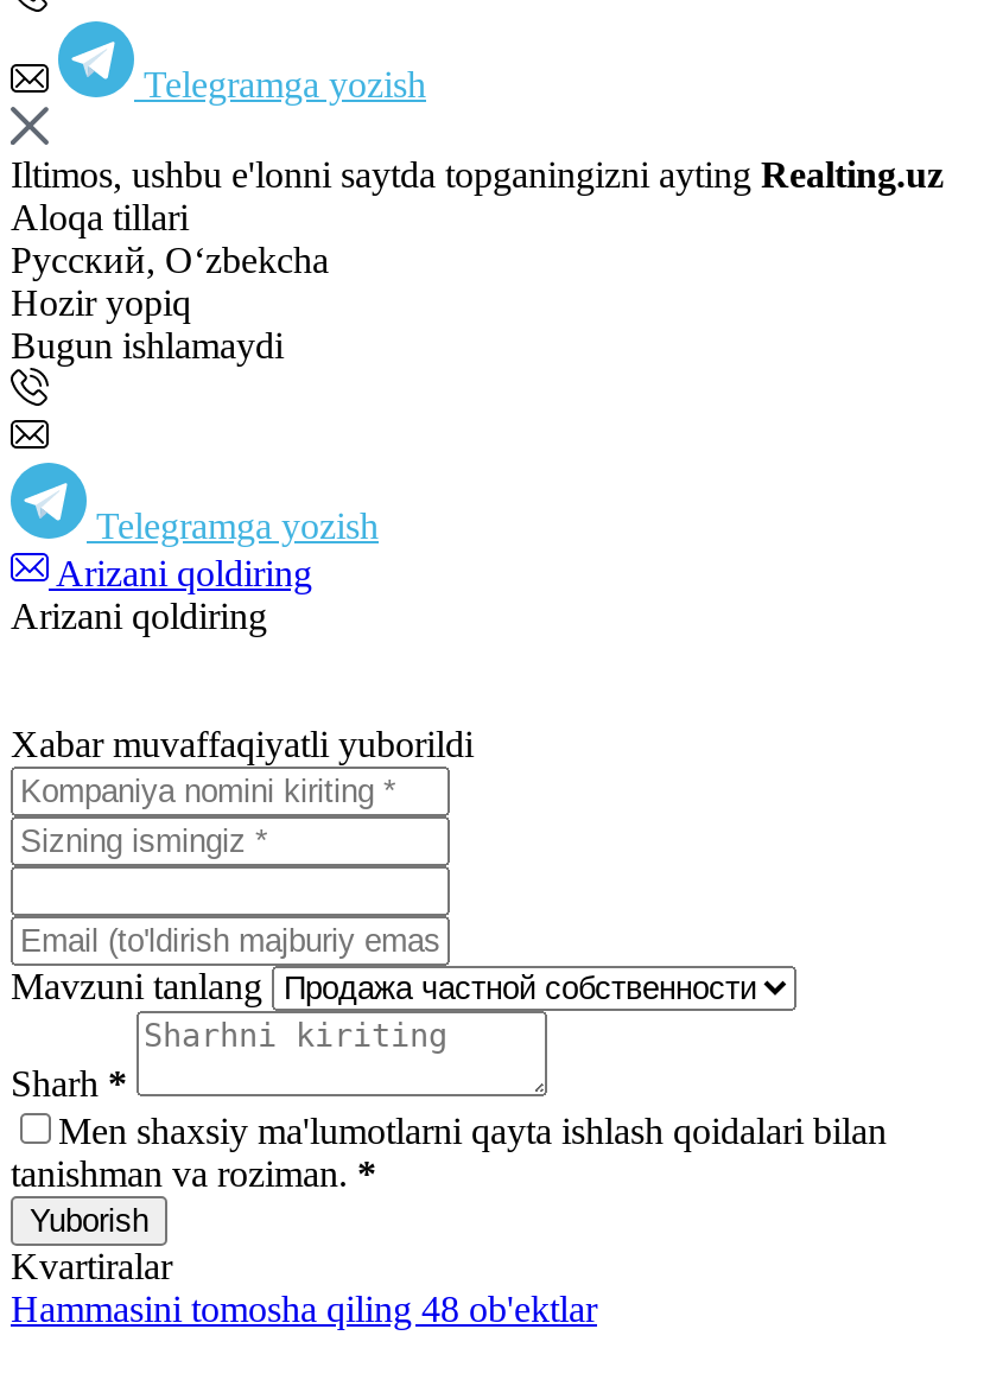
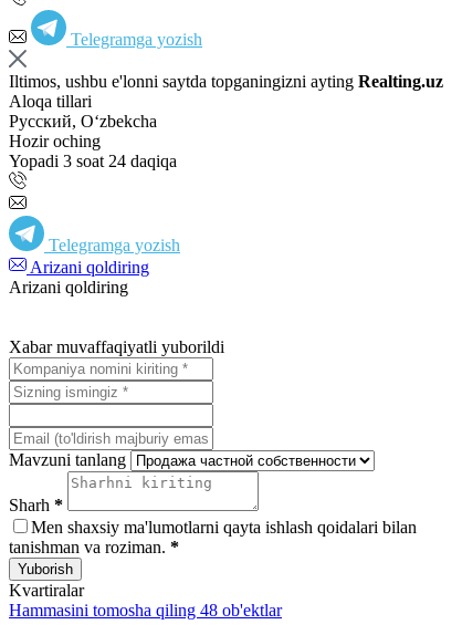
- Hozir yopiq
- Bugun ishlamaydi
+ Hozir oching
+ Yopadi 3 soat 24 daqiqa
